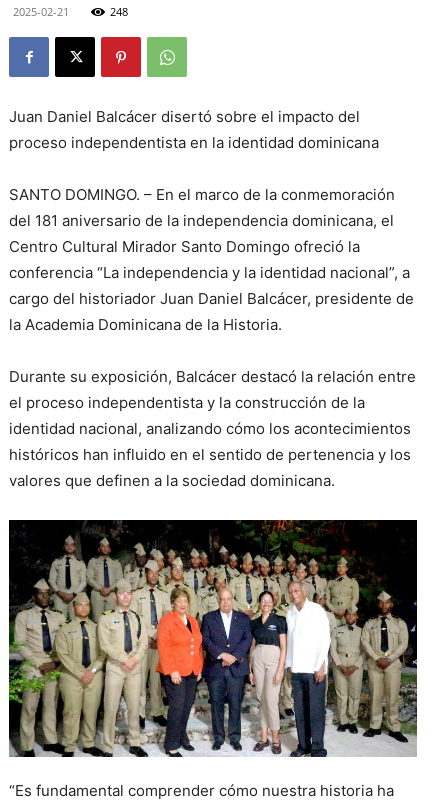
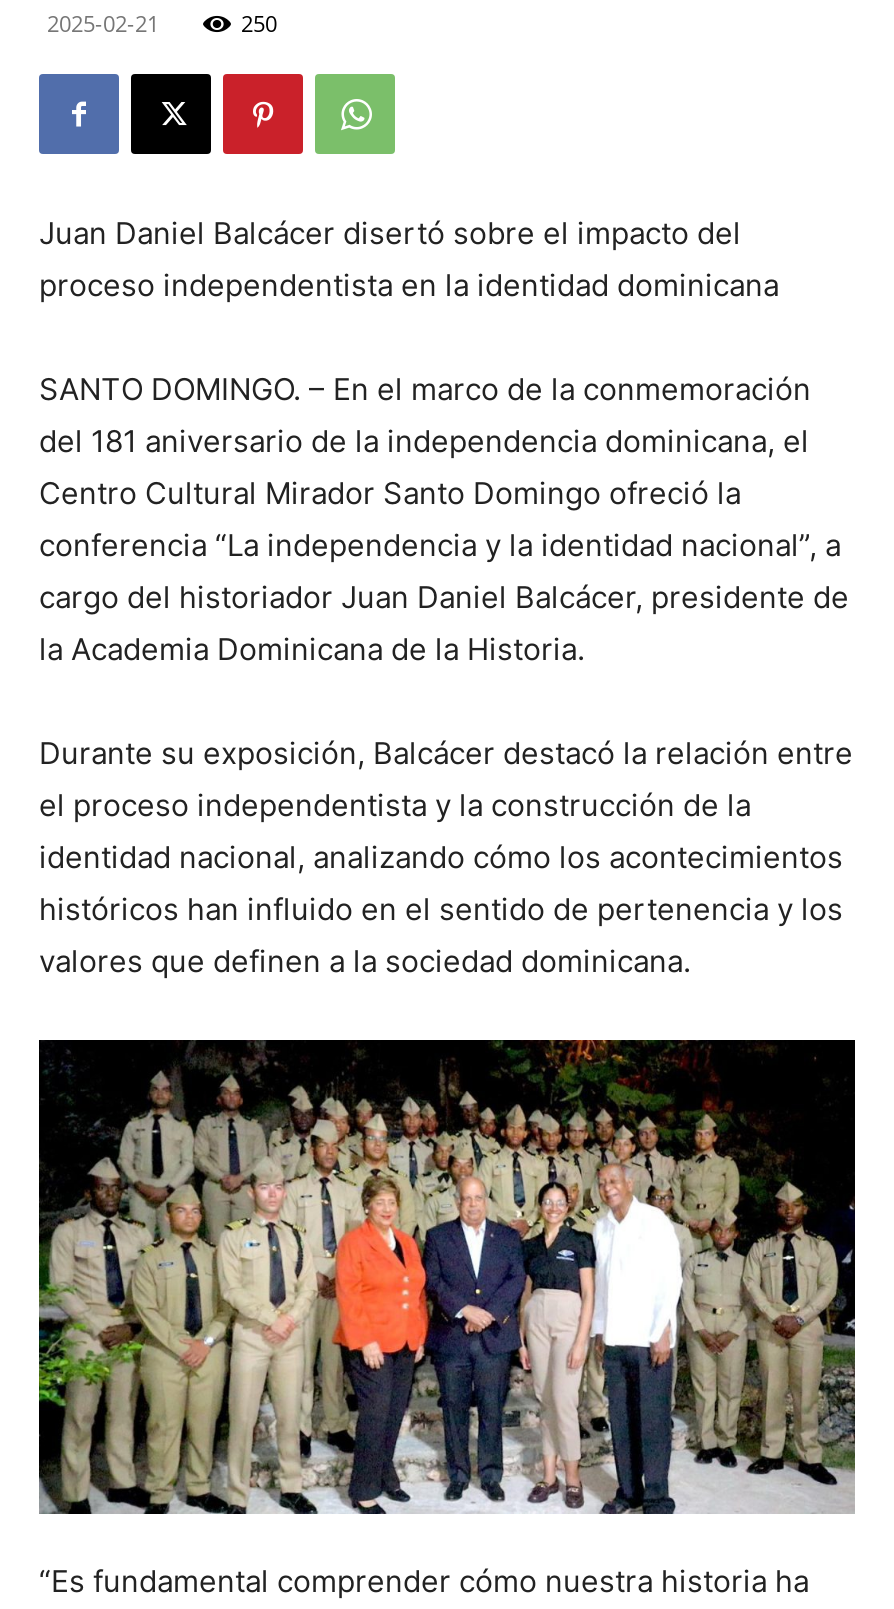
- 248
+ 250
